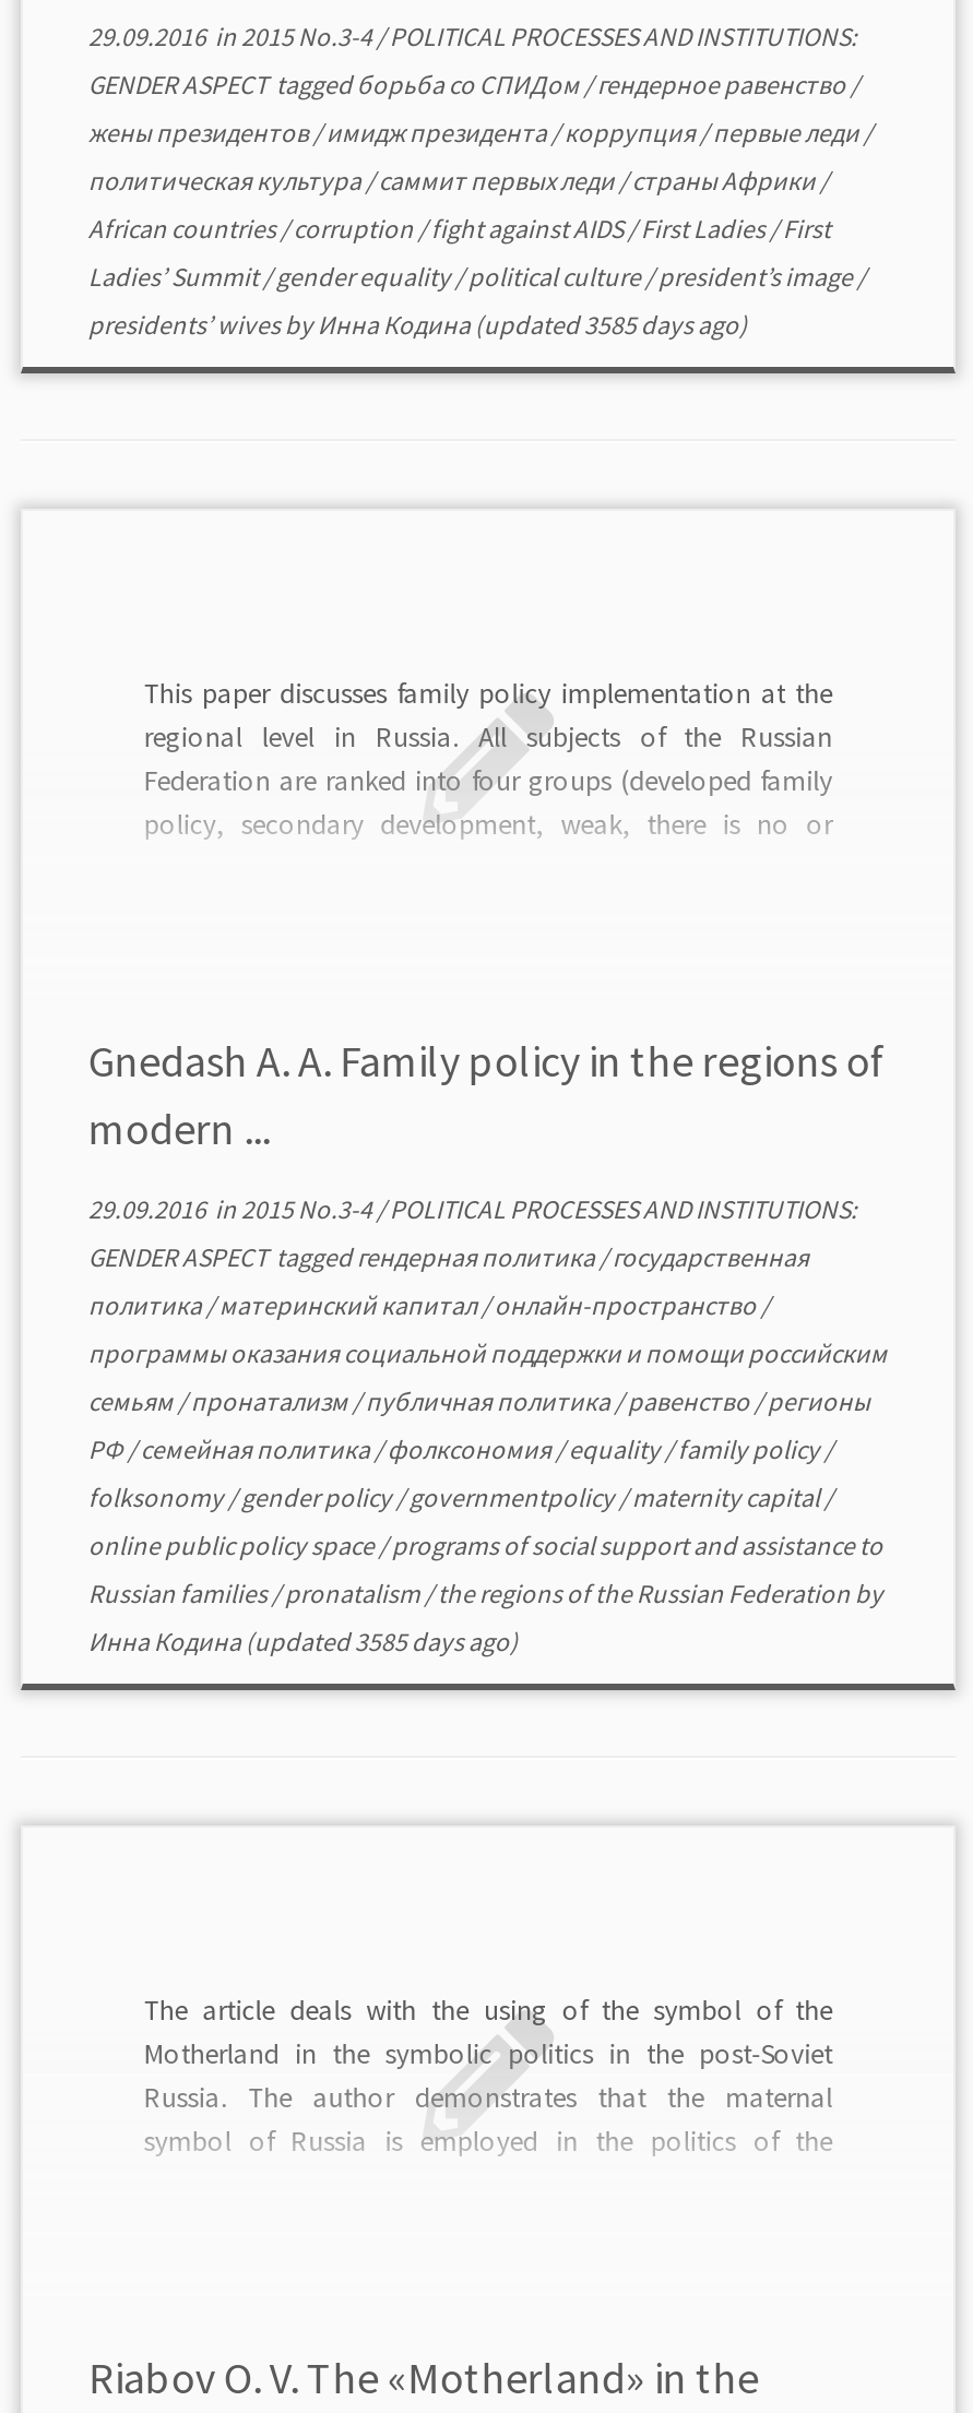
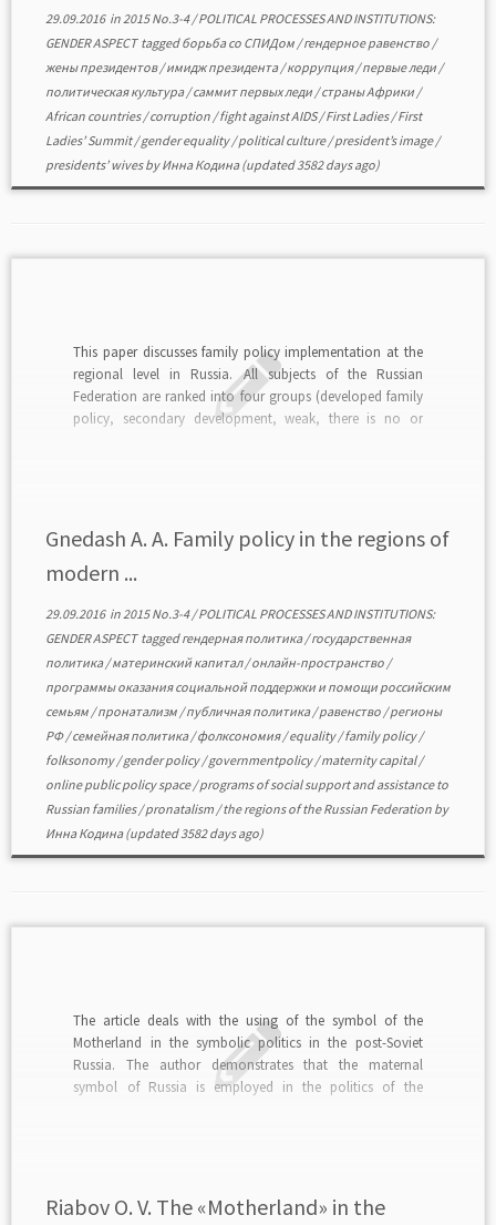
- presidents’ wivesbyИнна Кодина (updated 3585 days ago)
+ presidents’ wivesbyИнна Кодина (updated 3582 days ago)

- Инна Кодина (updated 3585 days ago)
+ Инна Кодина (updated 3582 days ago)
